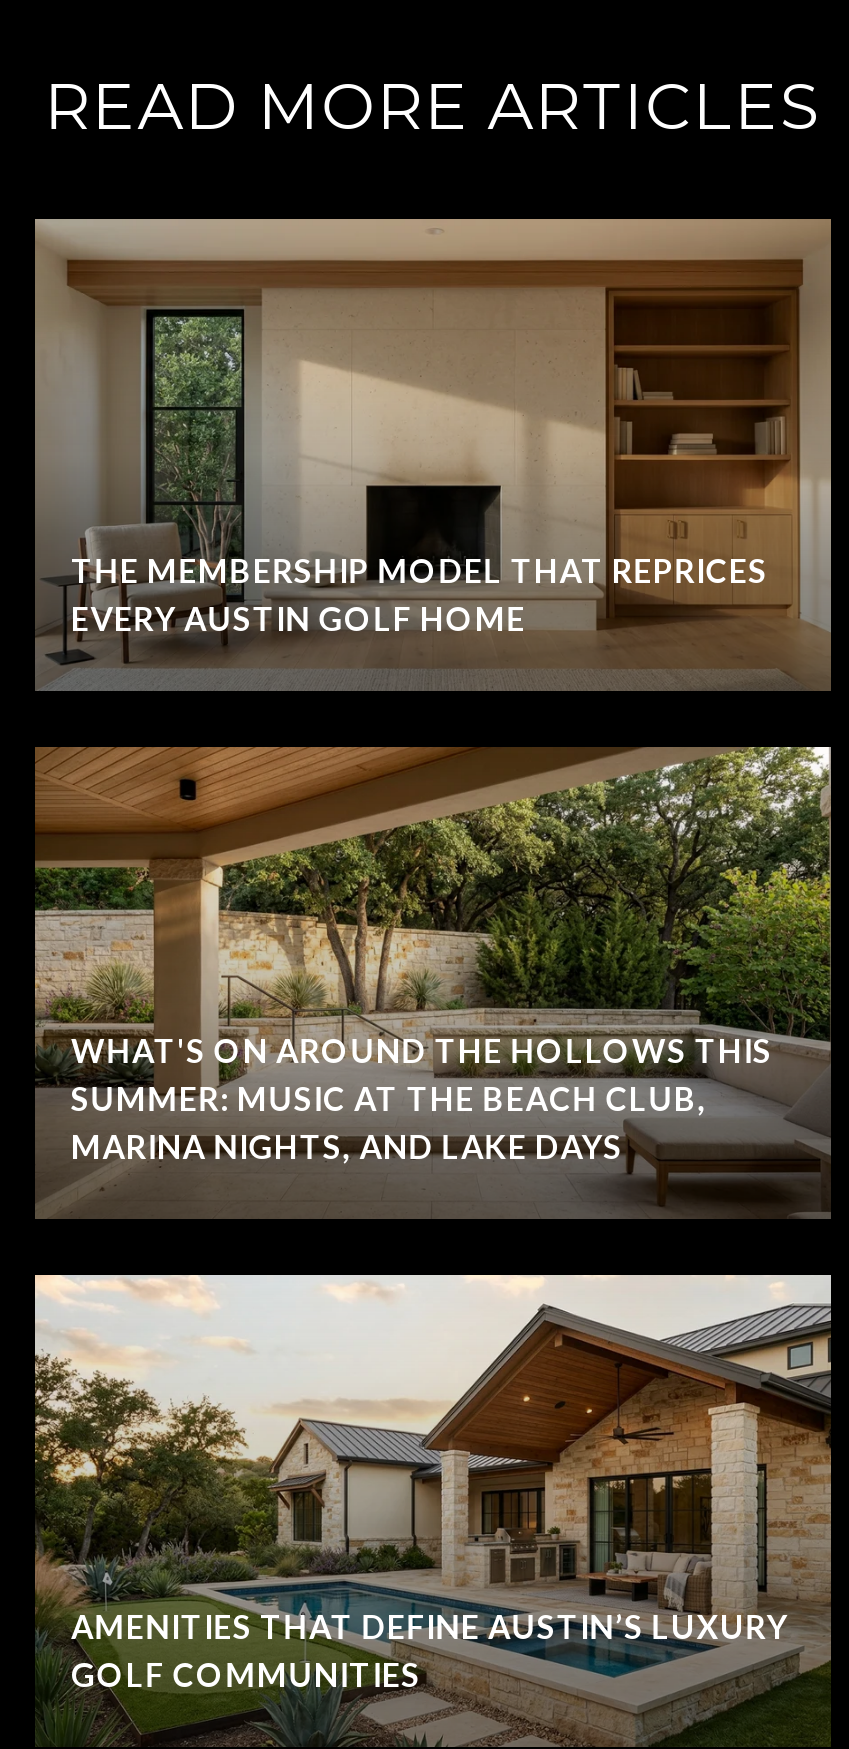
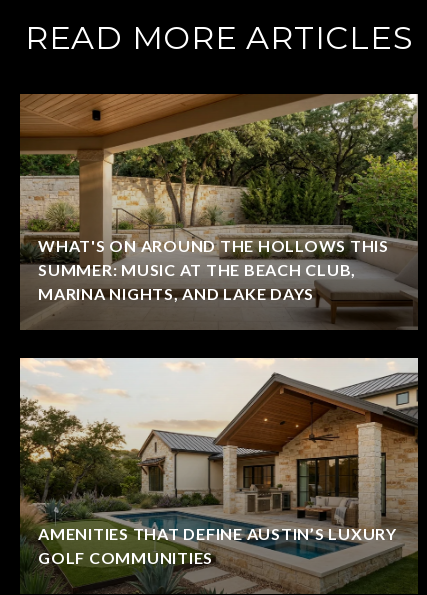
- [image]
- THE MEMBERSHIP MODEL THAT REPRICES
- EVERY AUSTIN GOLF HOME
